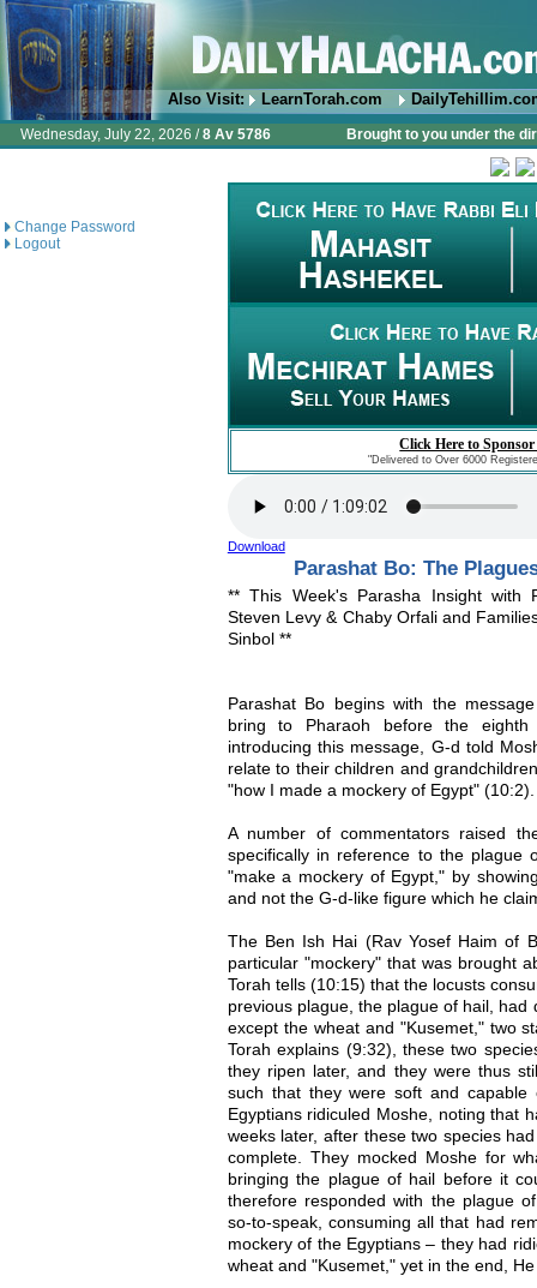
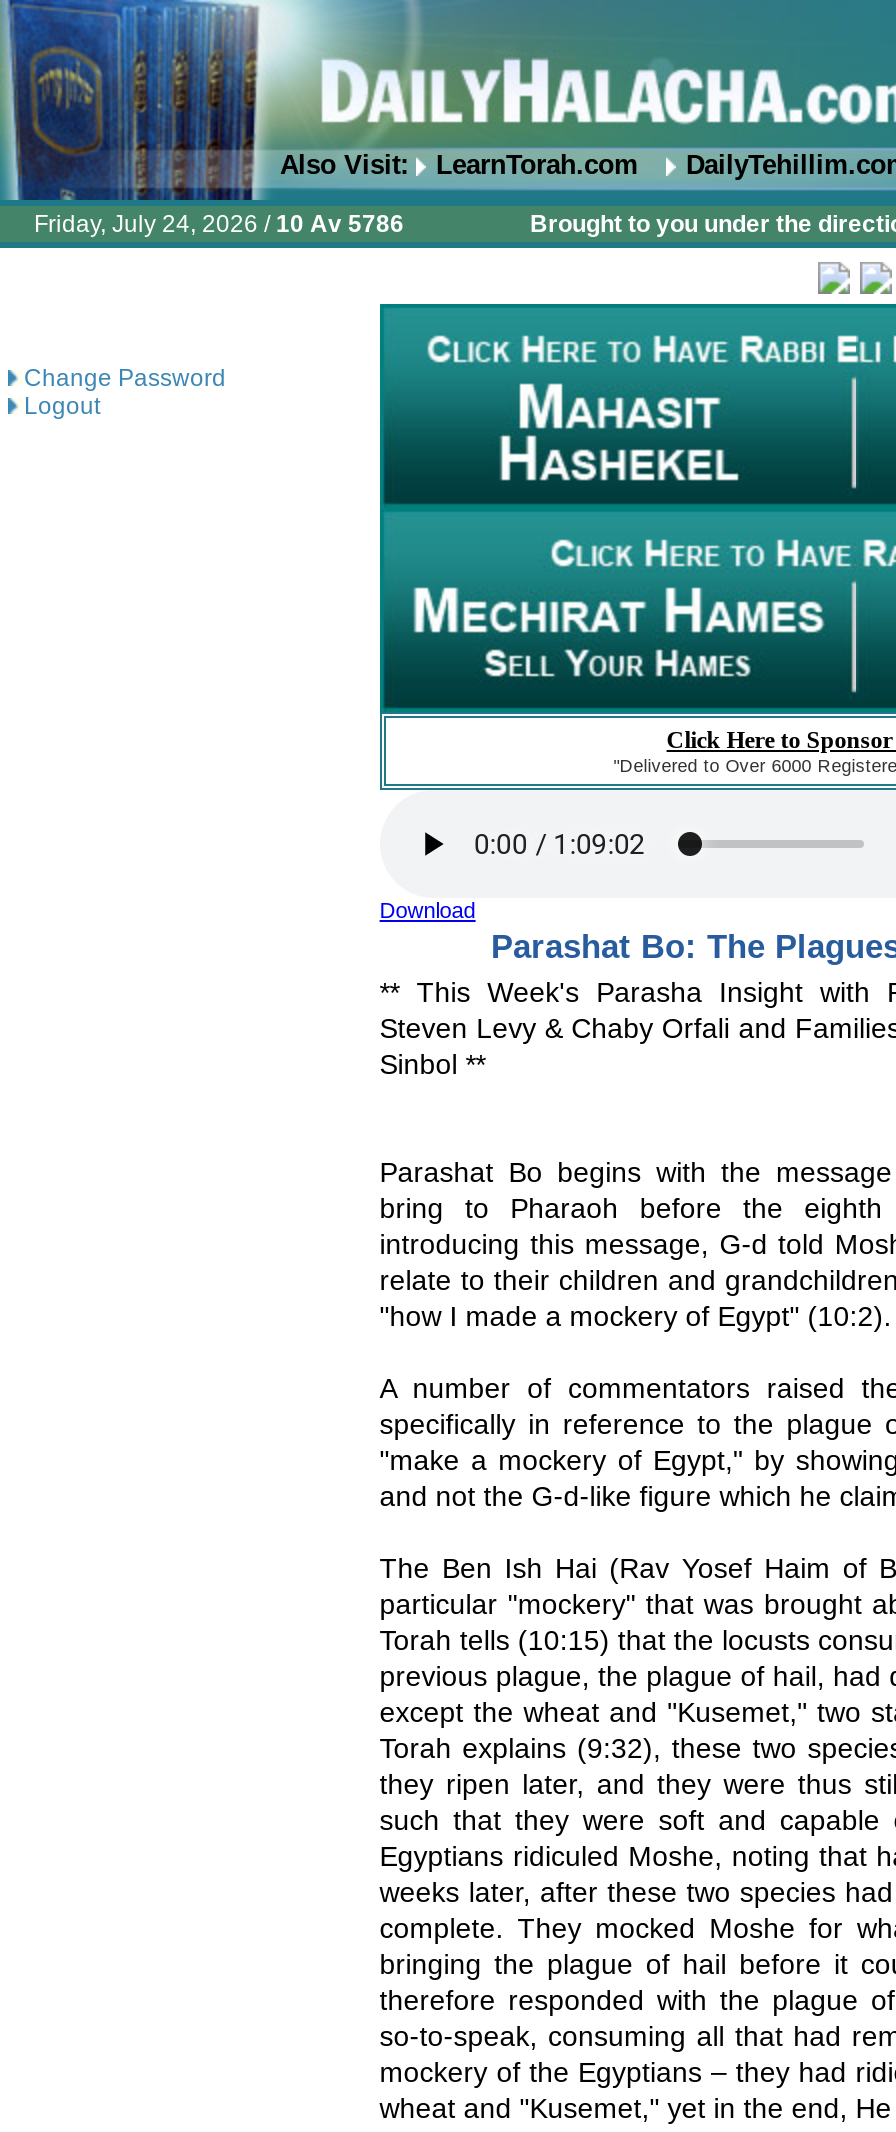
- Wednesday, July 22, 2026 / 8 Av 5786
+ Friday, July 24, 2026 / 10 Av 5786
